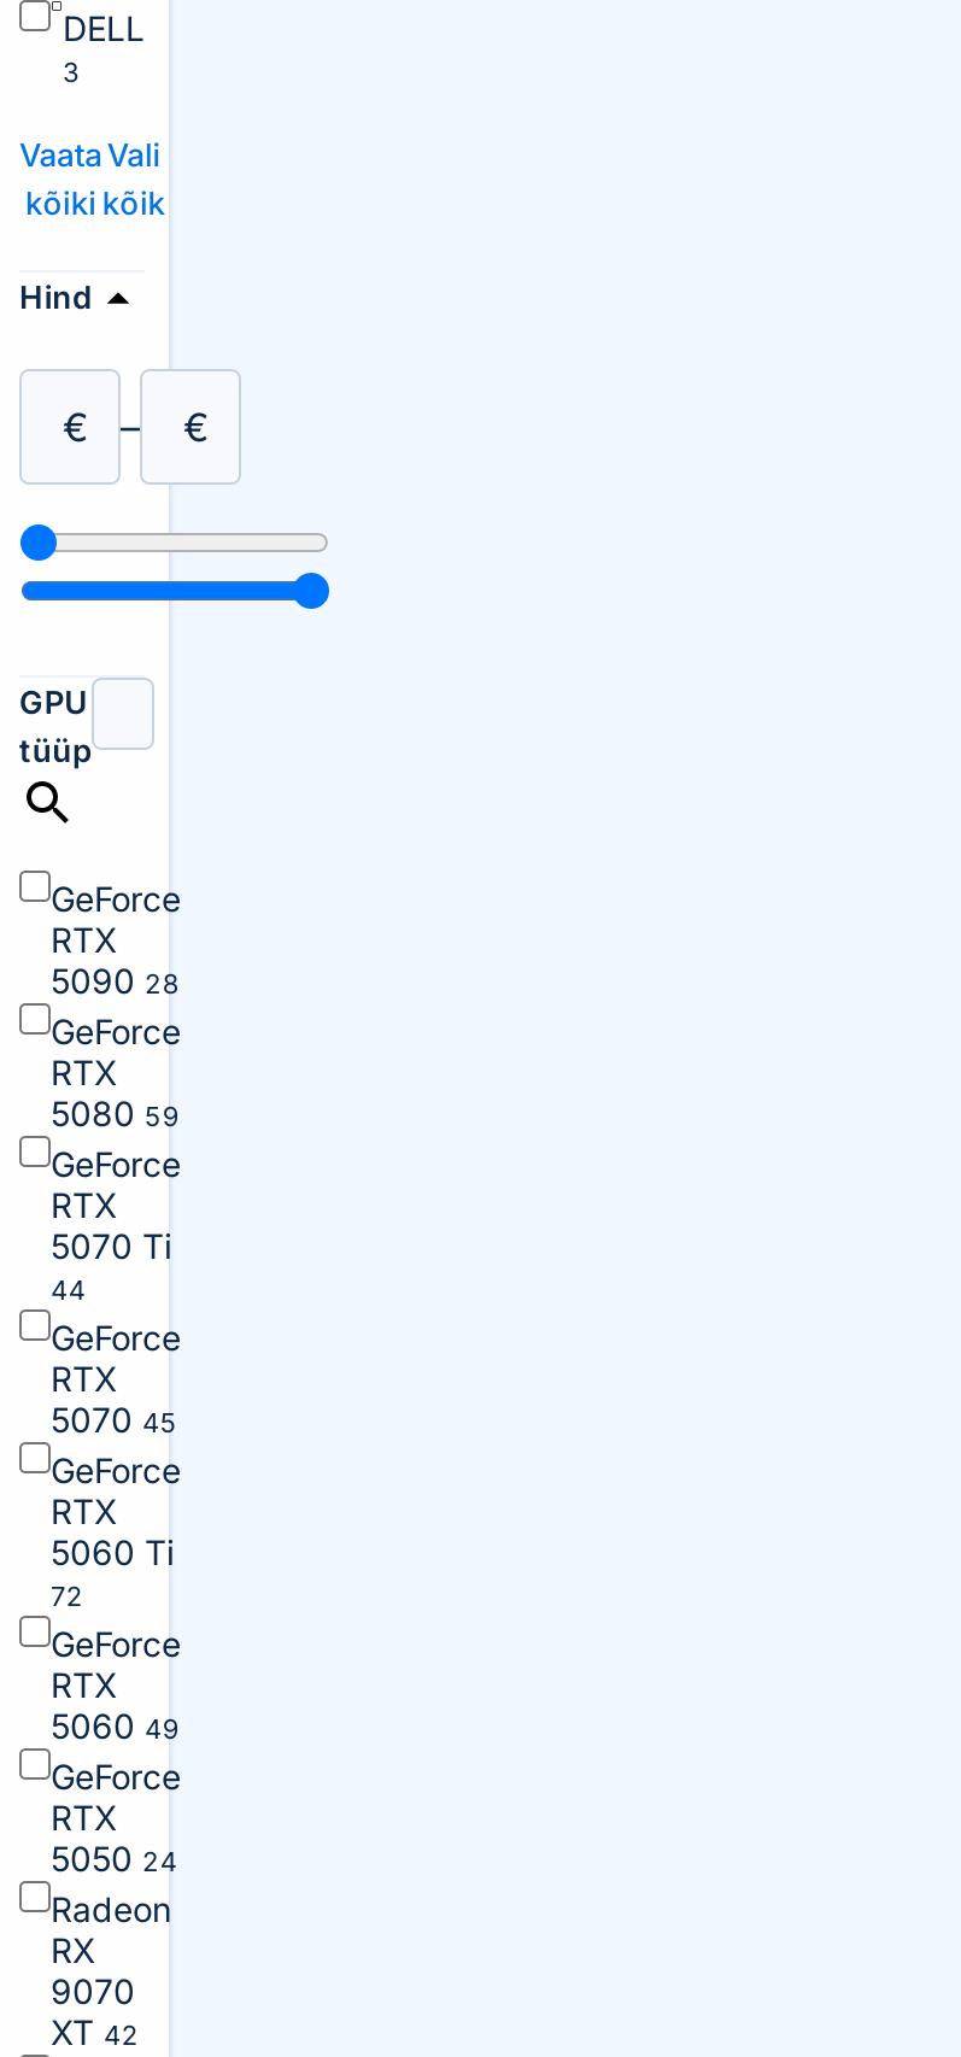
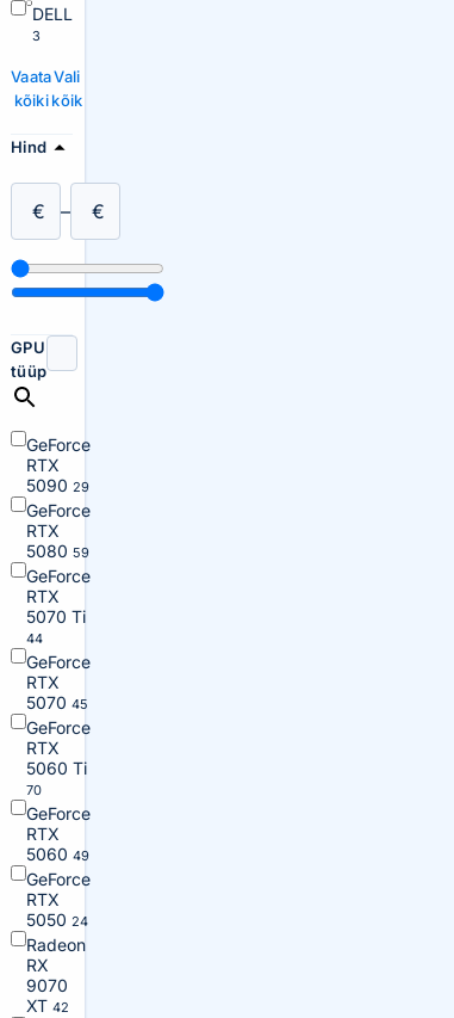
- 5090 28
+ 5090 29

- 72
+ 70
